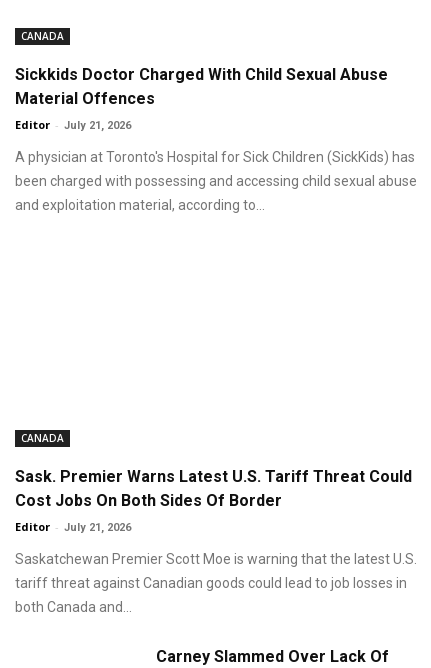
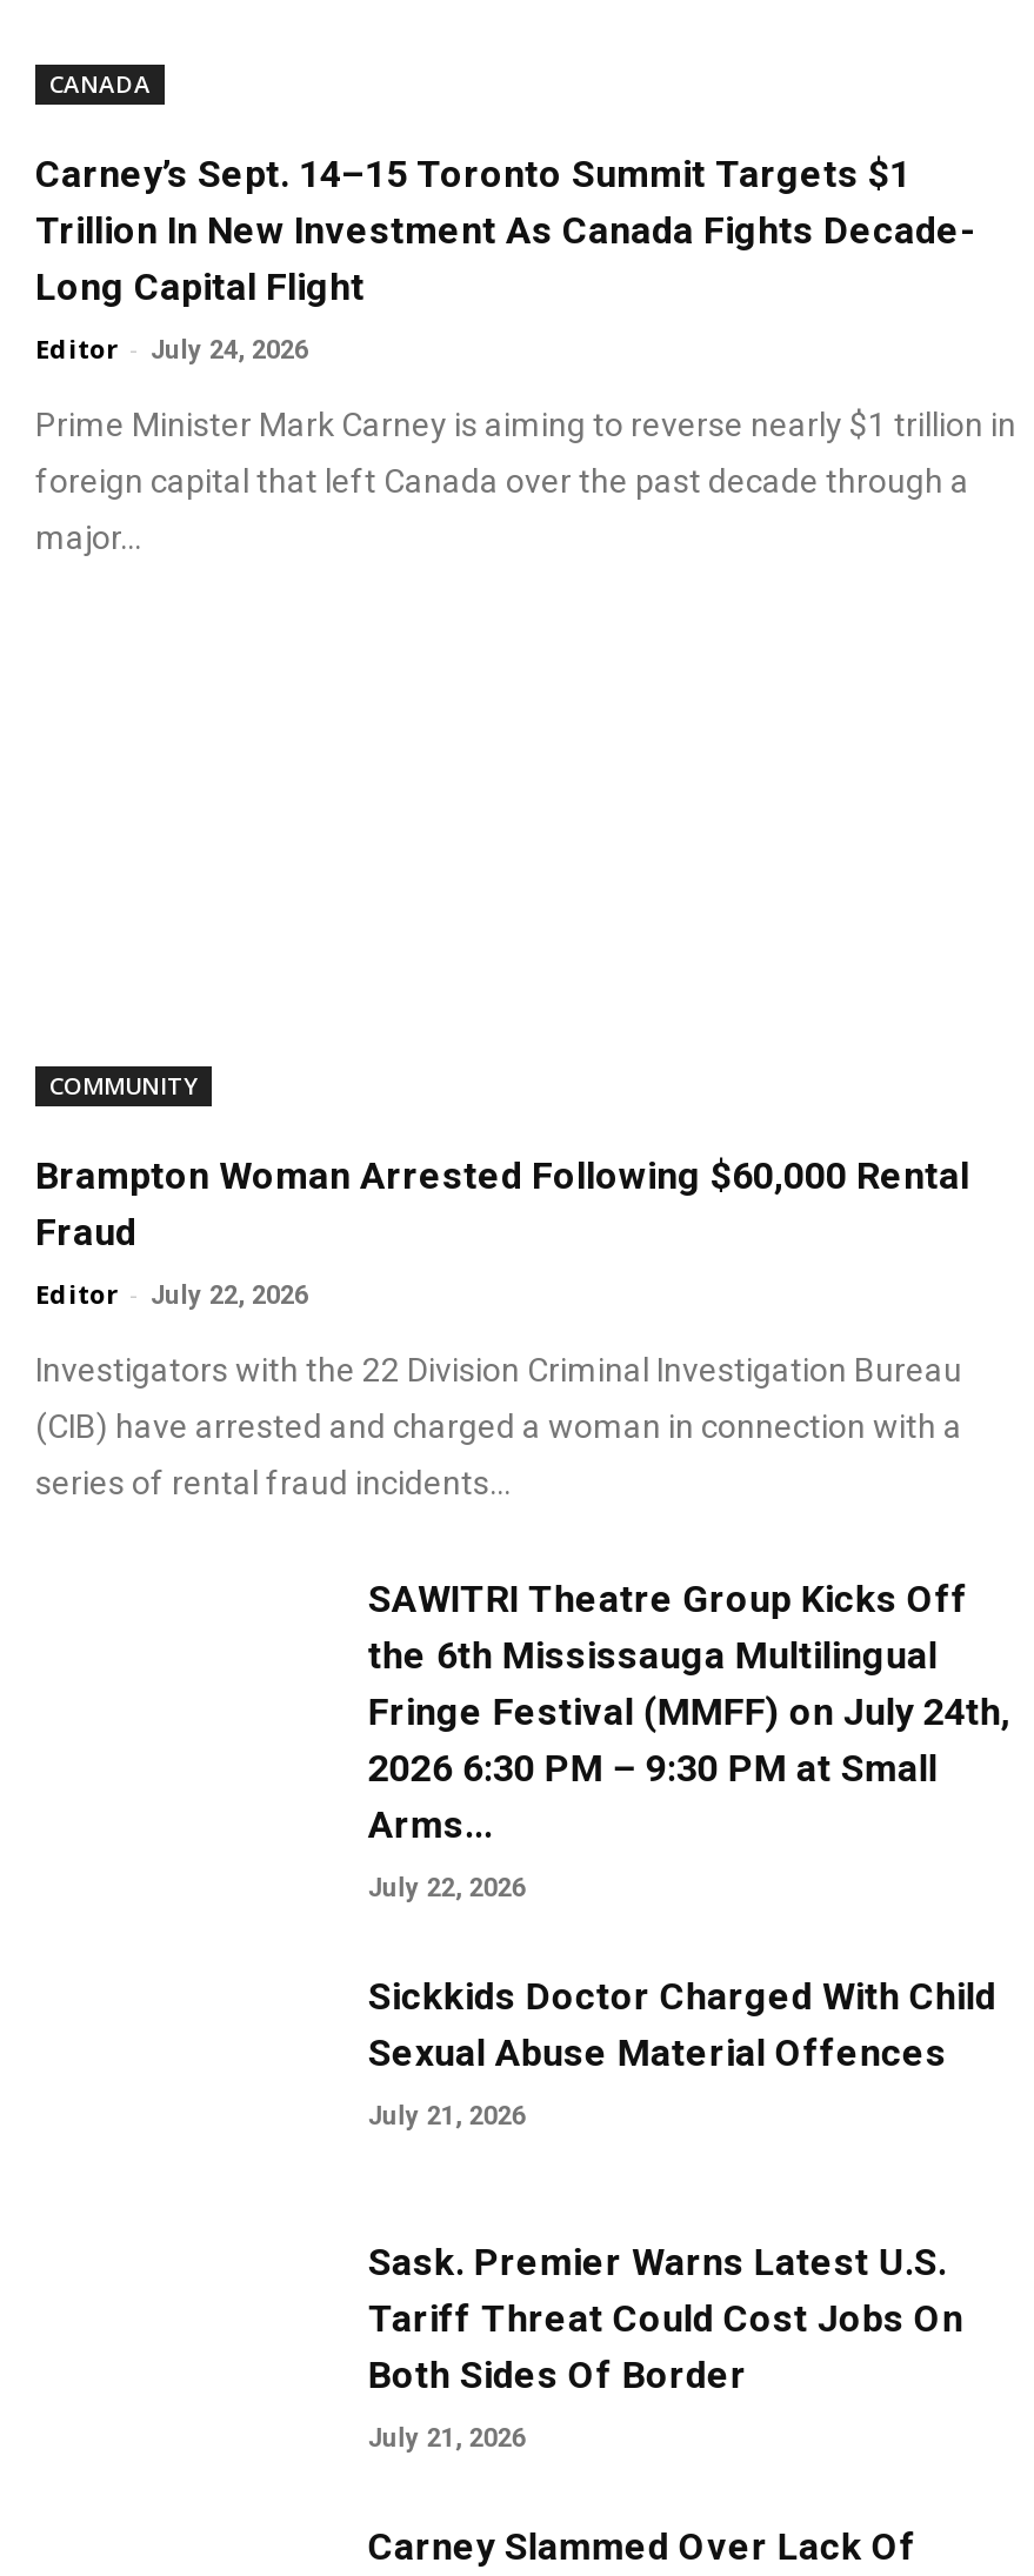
- Sickkids Doctor Charged With Child Sexual Abuse
- Material Offences
- Editor - July 21, 2026
- A physician at Toronto's Hospital for Sick Children (SickKids) has
- been charged with possessing and accessing child sexual abuse
- and exploitation material, according to...
+ Carney’s Sept. 14–15 Toronto Summit Targets $1
+ Trillion In New Investment As Canada Fights Decade-
+ Long Capital Flight
+ Editor - July 24, 2026
+ Prime Minister Mark Carney is aiming to reverse nearly $1 trillion in
+ foreign capital that left Canada over the past decade through a
+ major...

- CANADA
- Sask. Premier Warns Latest U.S. Tariff Threat Could
- Cost Jobs On Both Sides Of Border
- Editor - July 21, 2026
- Saskatchewan Premier Scott Moe is warning that the latest U.S.
- tariff threat against Canadian goods could lead to job losses in
- both Canada and...
+ COMMUNITY
+ Brampton Woman Arrested Following $60,000 Rental
+ Fraud
+ Editor - July 22, 2026
+ Investigators with the 22 Division Criminal Investigation Bureau
+ (CIB) have arrested and charged a woman in connection with a
+ series of rental fraud incidents...
+ SAWITRI Theatre Group Kicks Off
+ the 6th Mississauga Multilingual
+ Fringe Festival (MMFF) on July 24th,
+ 2026 6:30 PM – 9:30 PM at Small
+ Arms...
+ July 22, 2026
+ Sickkids Doctor Charged With Child
+ Sexual Abuse Material Offences
+ July 21, 2026
+ Sask. Premier Warns Latest U.S.
+ Tariff Threat Could Cost Jobs On
+ Both Sides Of Border
+ July 21, 2026
